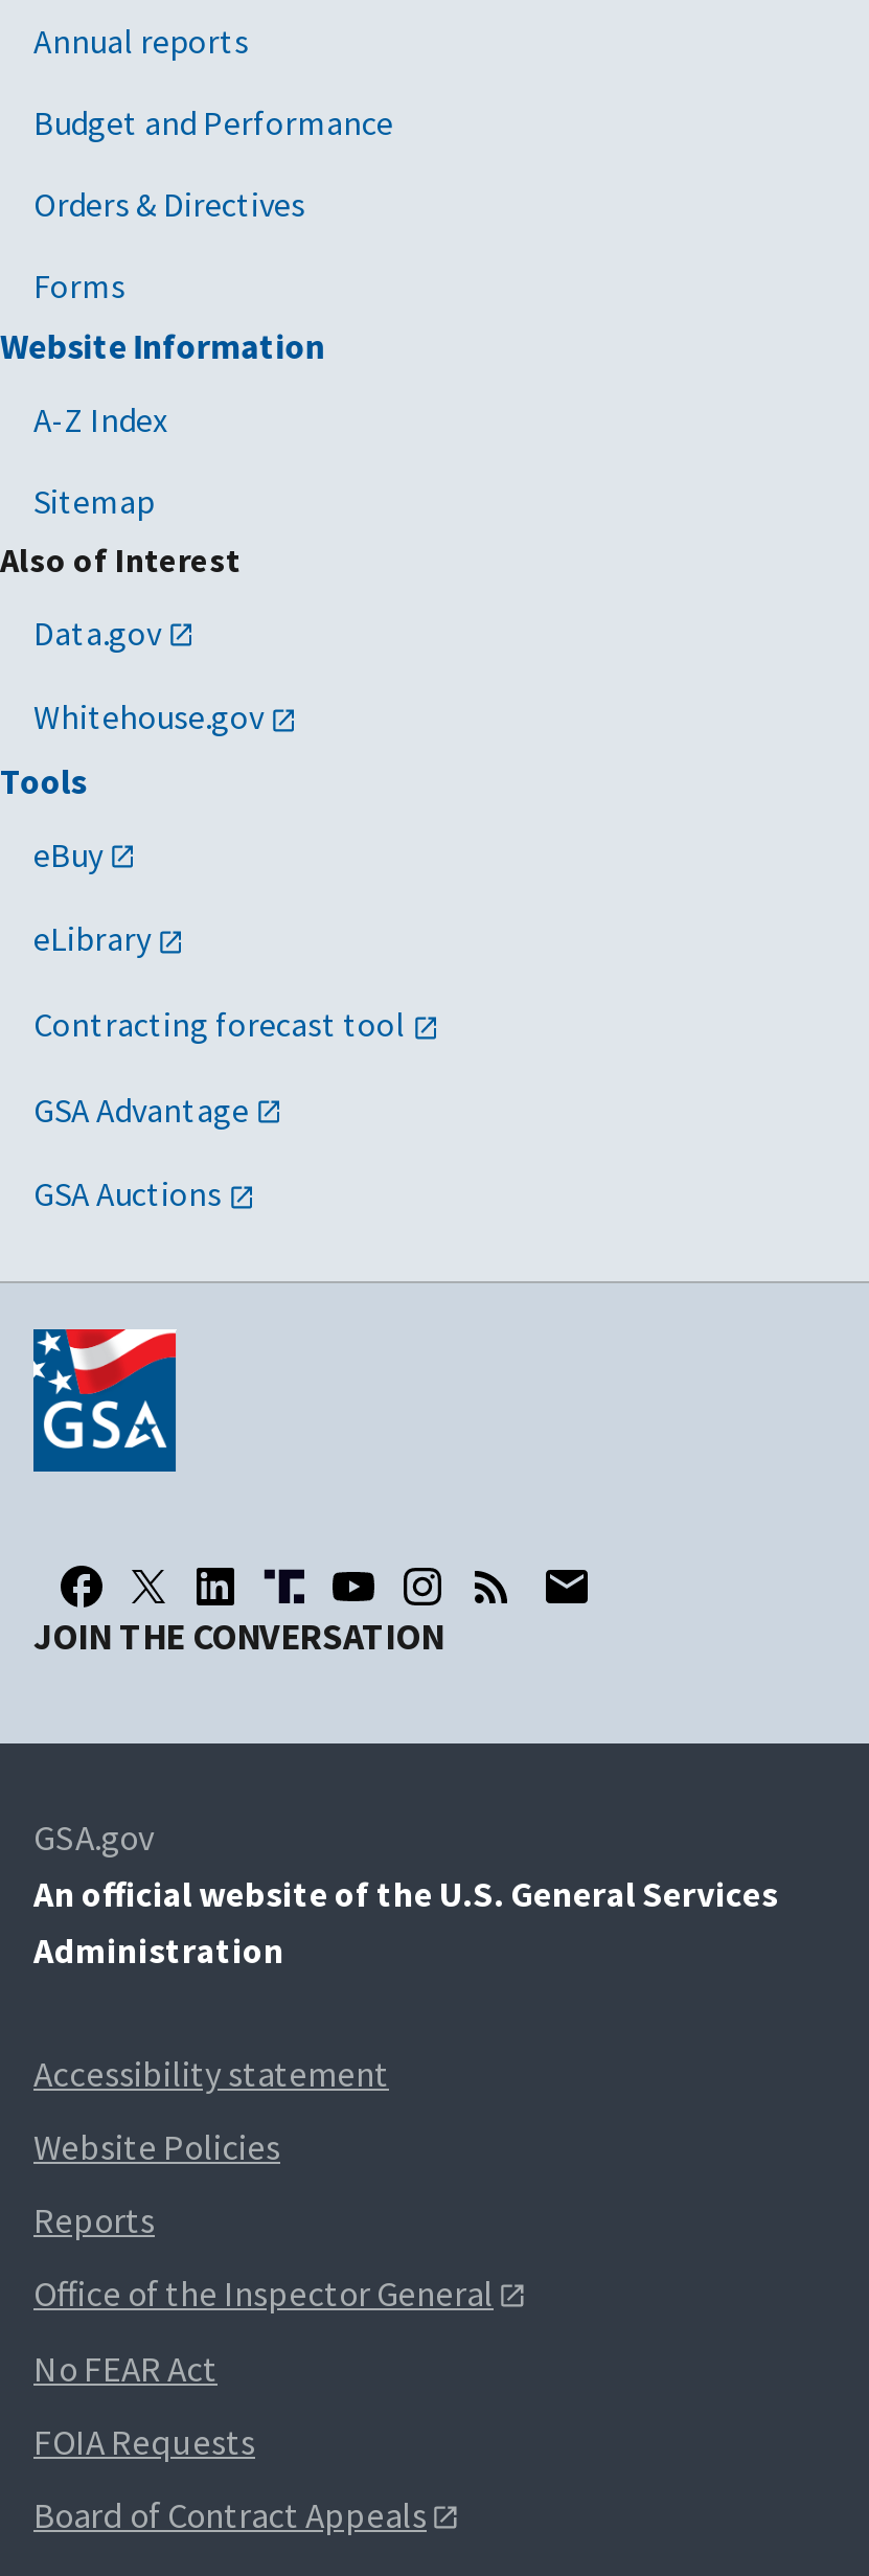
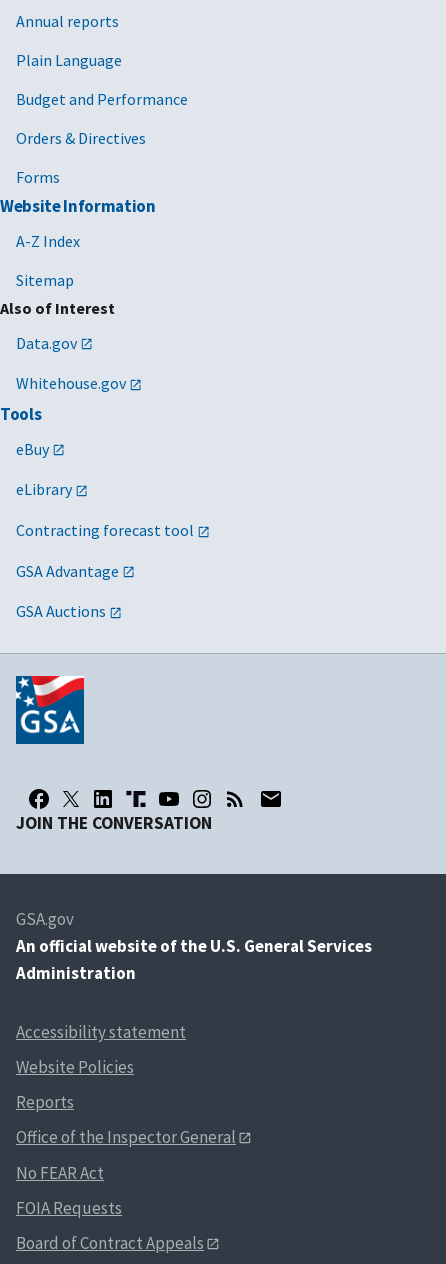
+ Plain Language
